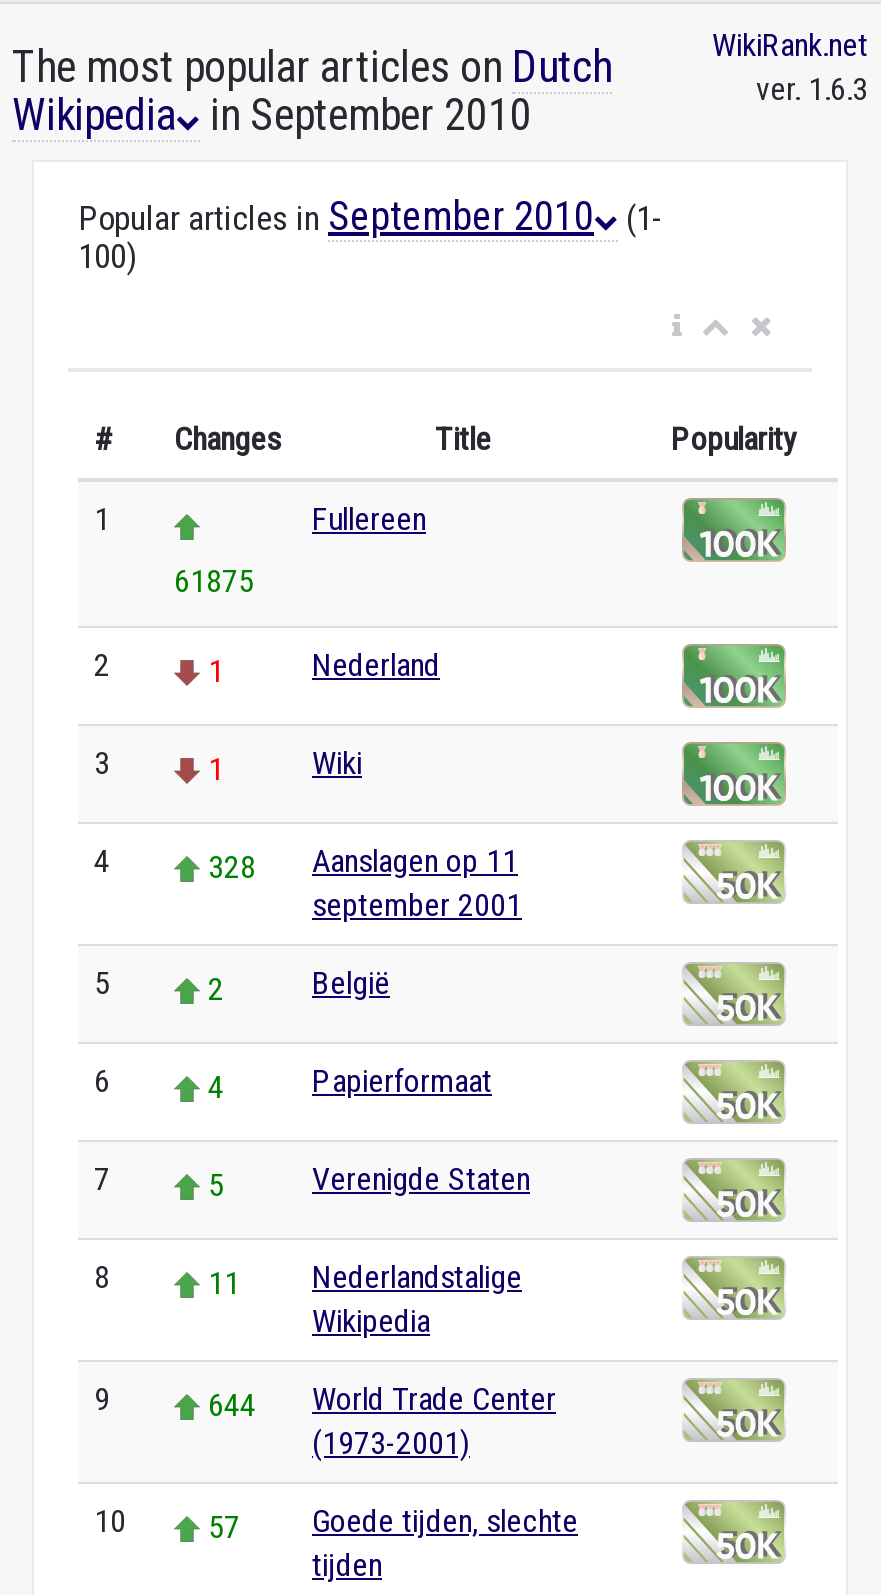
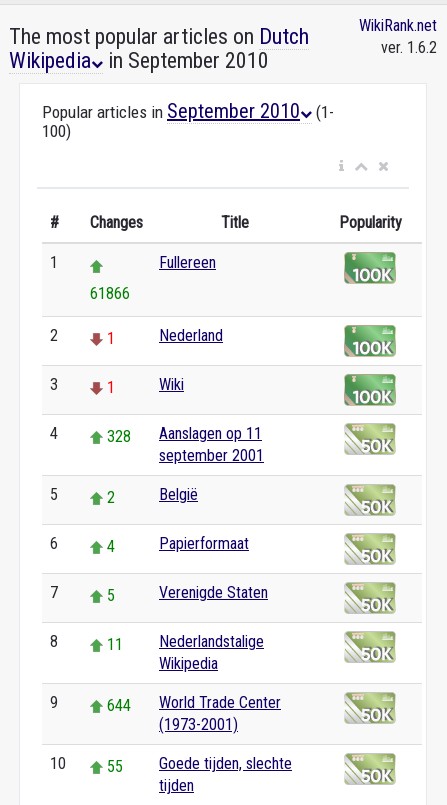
- ver. 1.6.3
+ ver. 1.6.2

- 61875
+ 61866

- 10 57 Goede tijden, slechte
+ 10 55 Goede tijden, slechte
